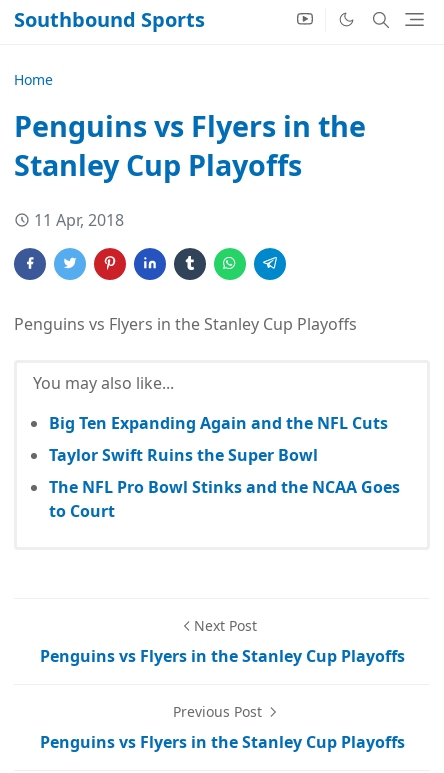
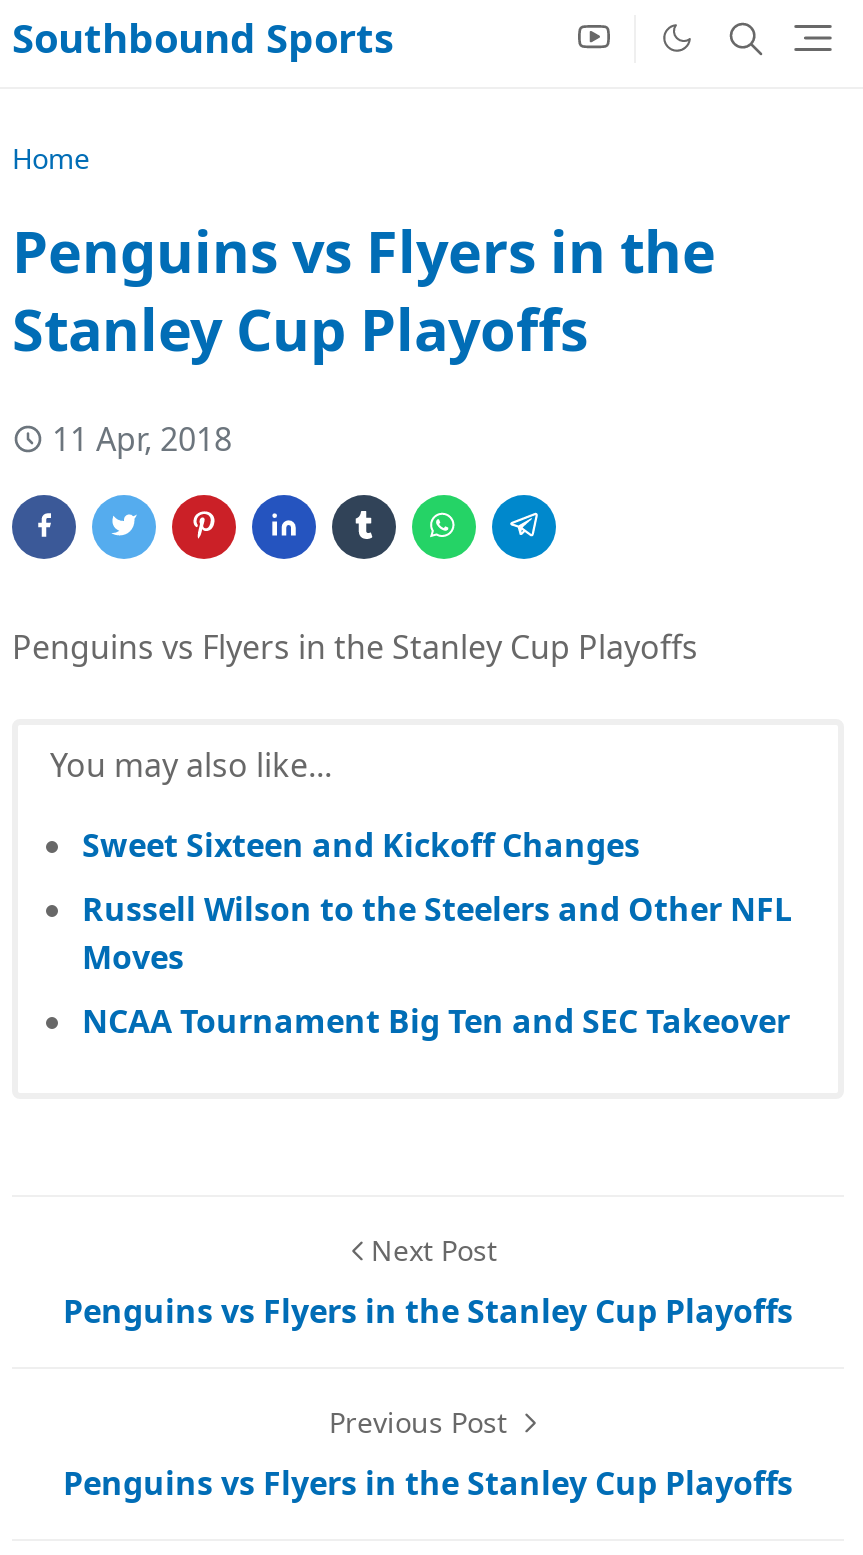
- Big Ten Expanding Again and the NFL Cuts
+ Sweet Sixteen and Kickoff Changes

- Taylor Swift Ruins the Super Bowl
+ Russell Wilson to the Steelers and Other NFL
+ Moves

- The NFL Pro Bowl Stinks and the NCAA Goes
- to Court
+ NCAA Tournament Big Ten and SEC Takeover
